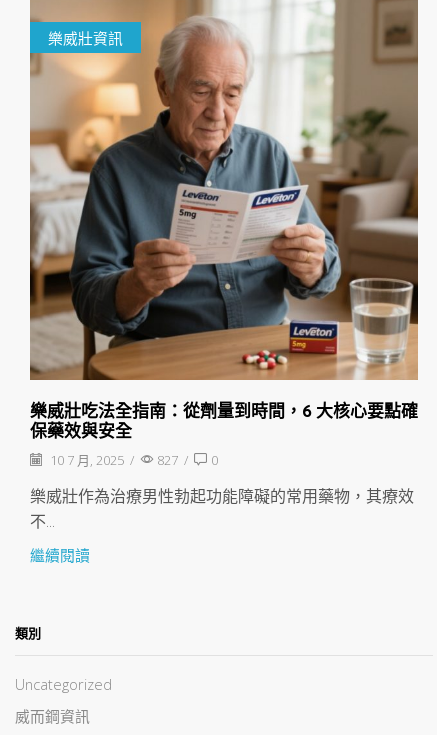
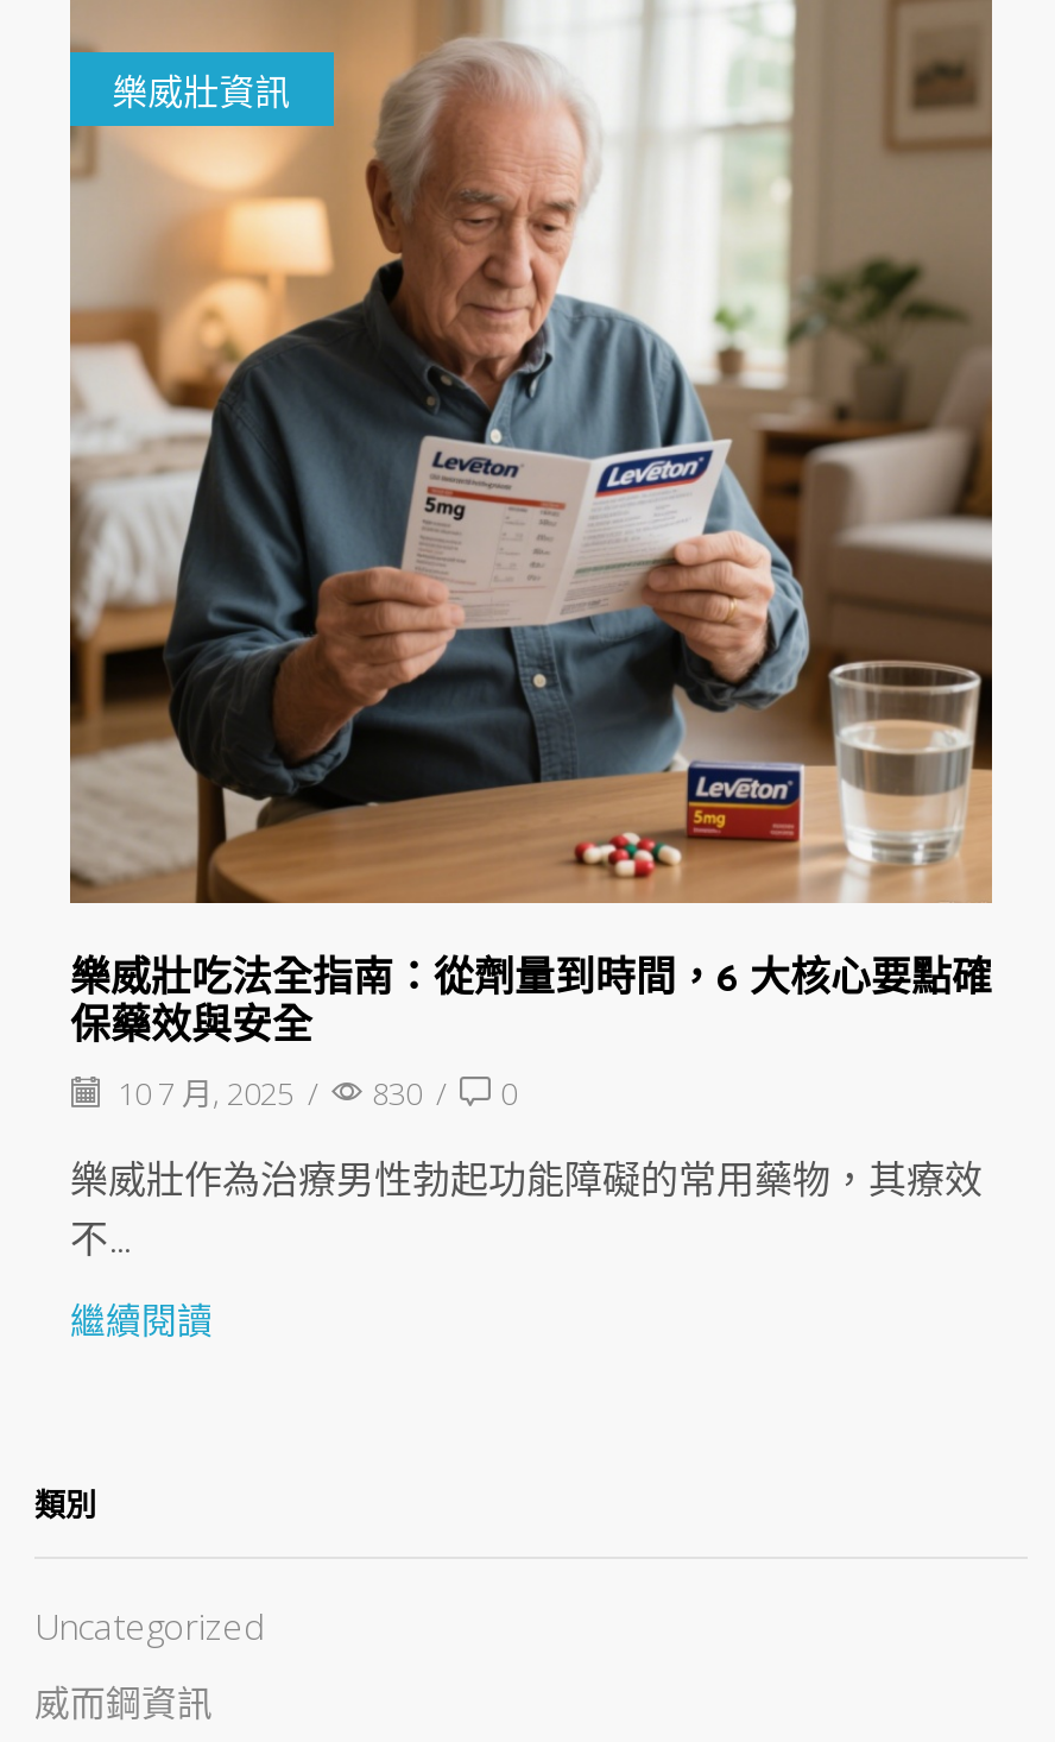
- 10 7 月, 2025 / 827 / 0
+ 10 7 月, 2025 / 830 / 0
